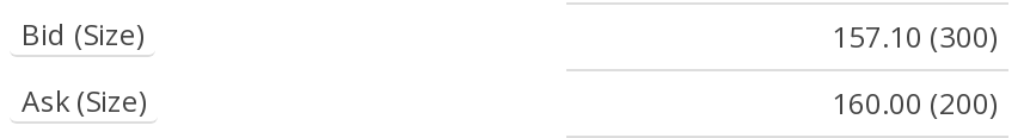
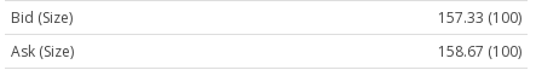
- 157.10 (300)
+ 157.33 (100)

- 160.00 (200)
+ 158.67 (100)
